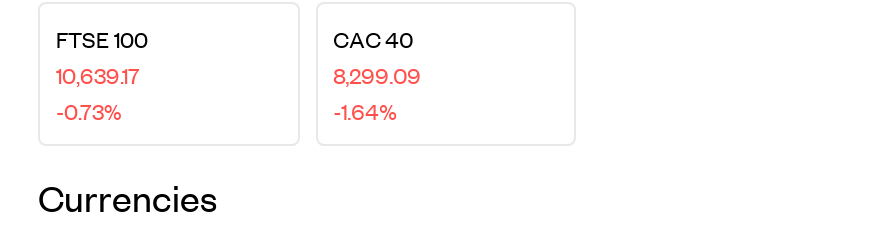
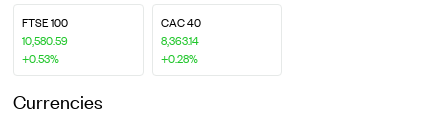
- 10,639.17
+ 10,580.59

- 8,299.09
+ 8,363.14

- -0.73%
+ +0.53%

- -1.64%
+ +0.28%
